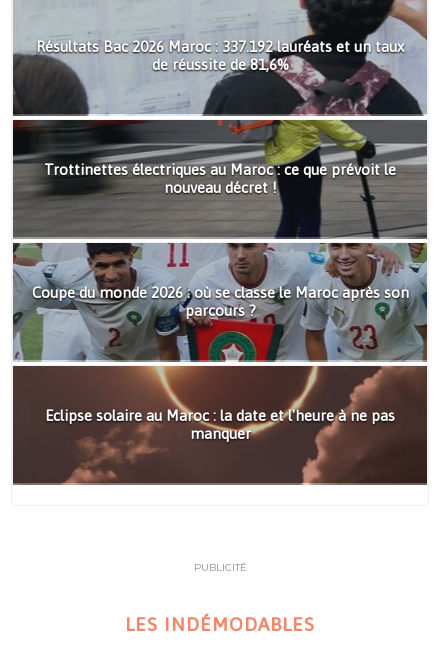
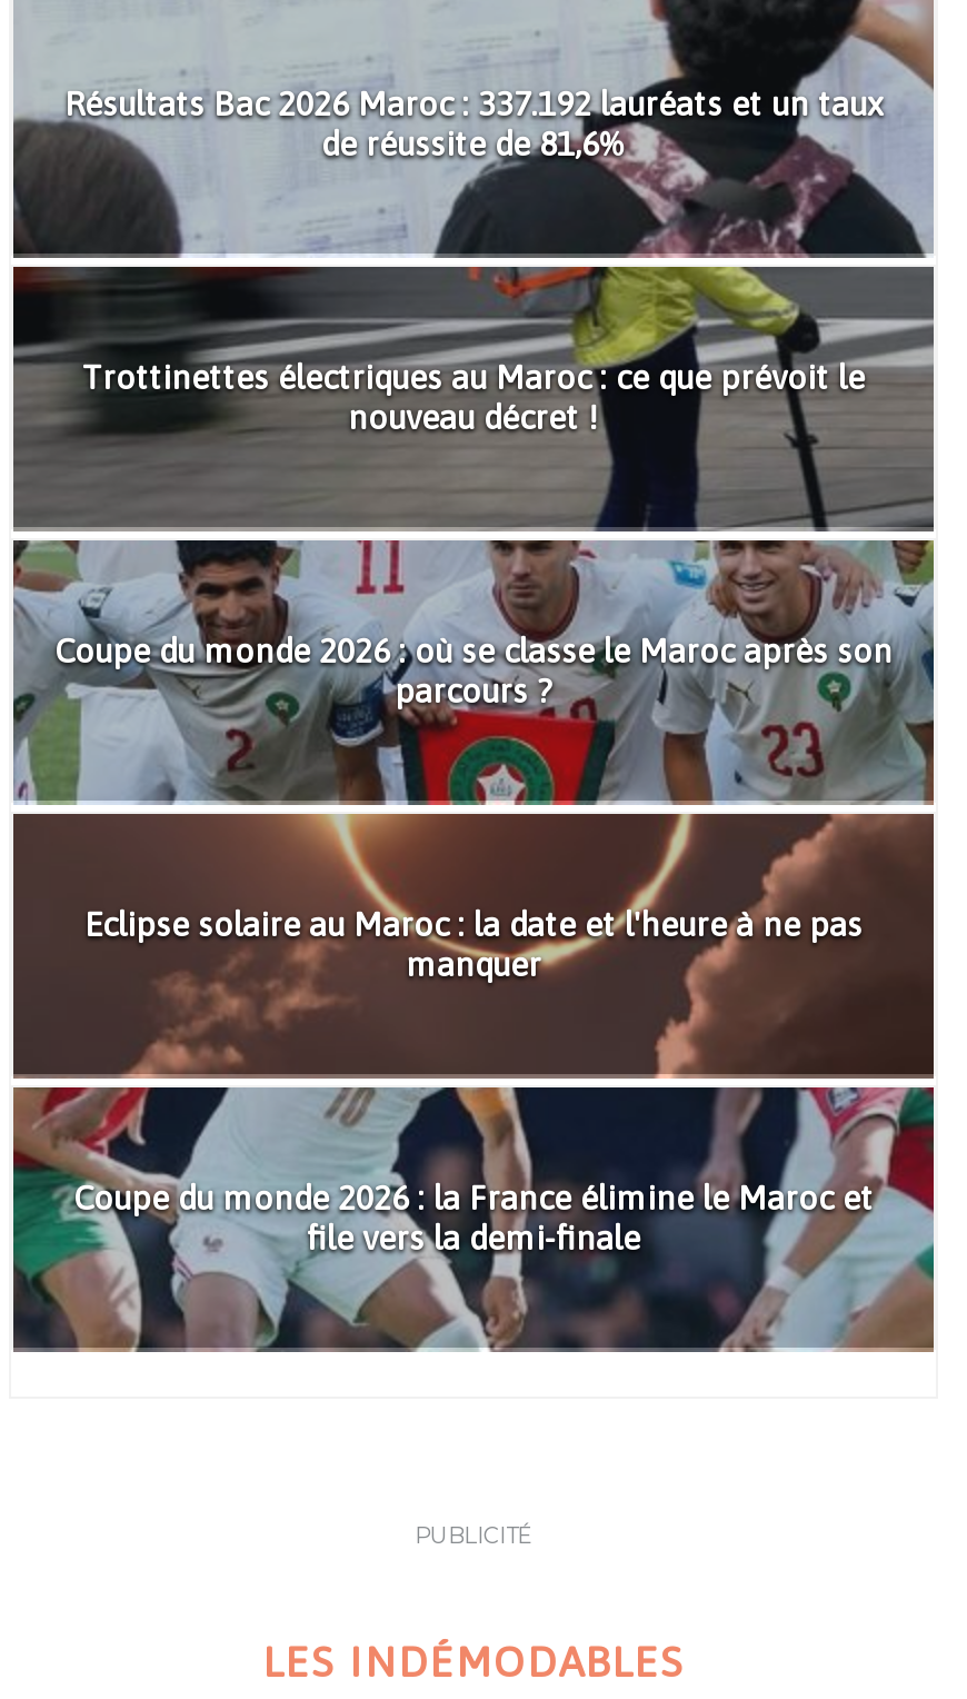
+ [image]
+ Coupe du monde 2026 : la France élimine le Maroc et
+ file vers la demi-finale
